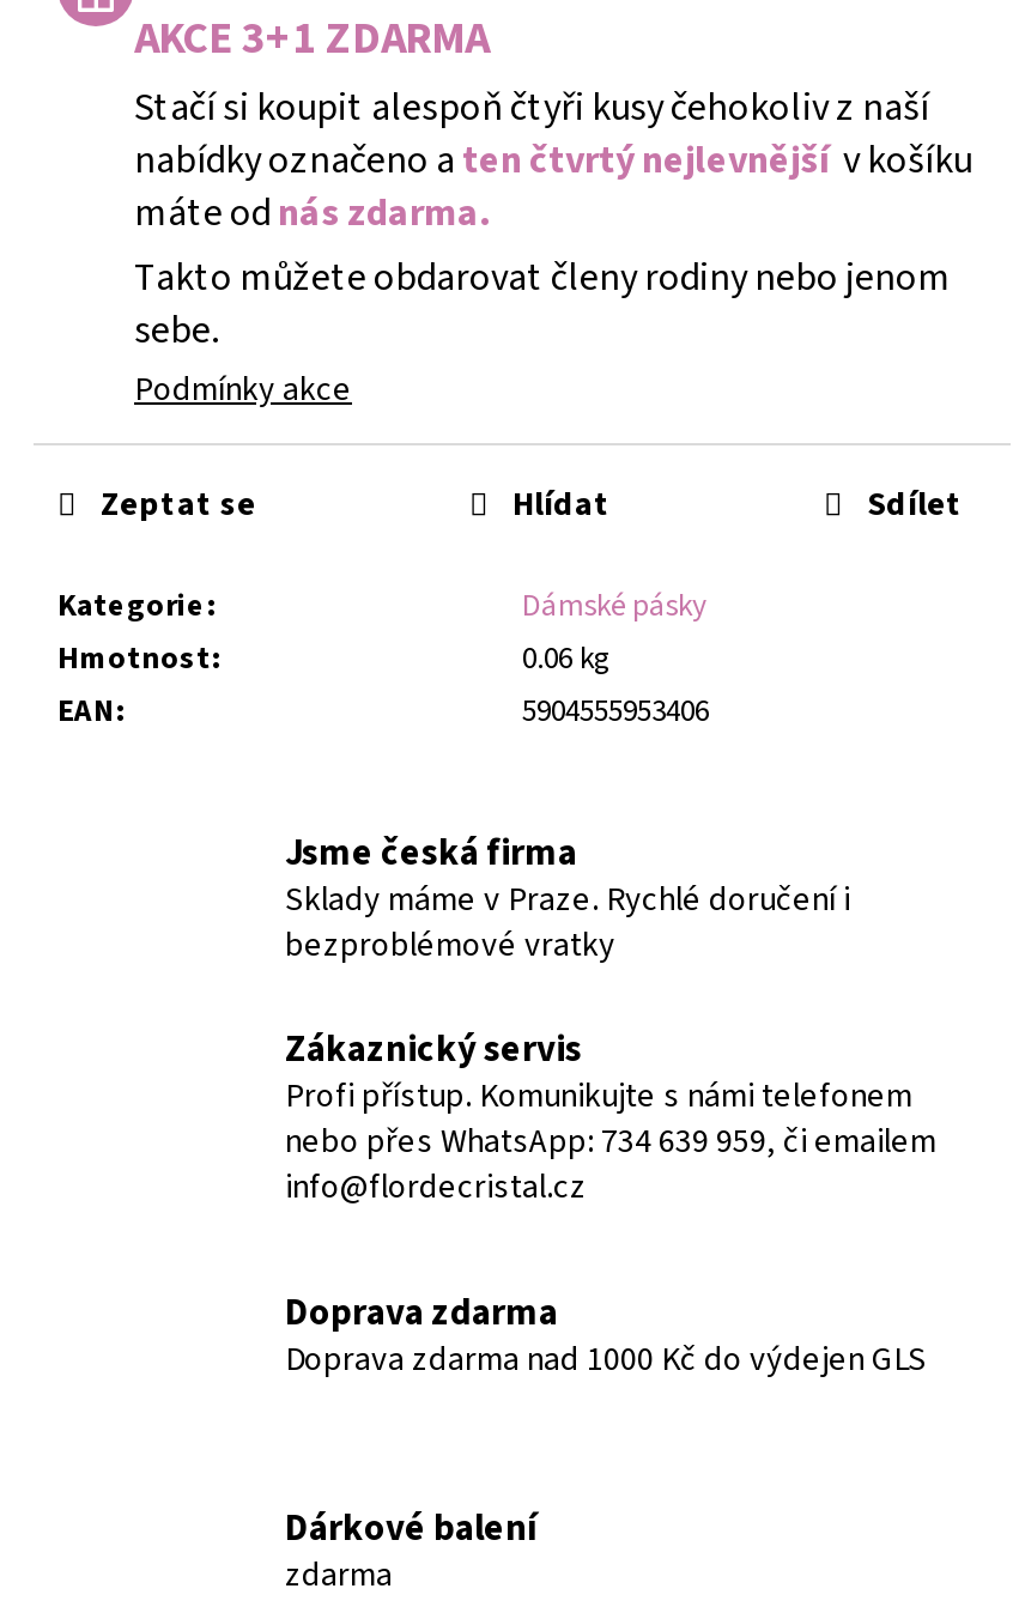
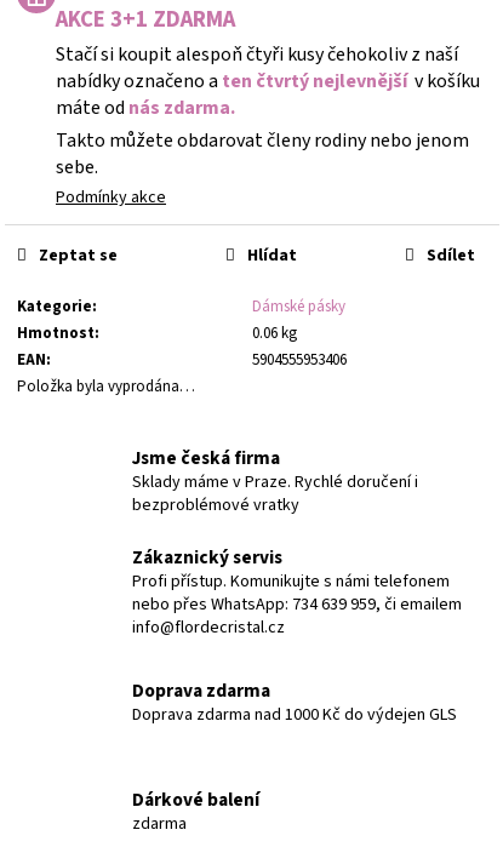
+ Položka byla vyprodána…
